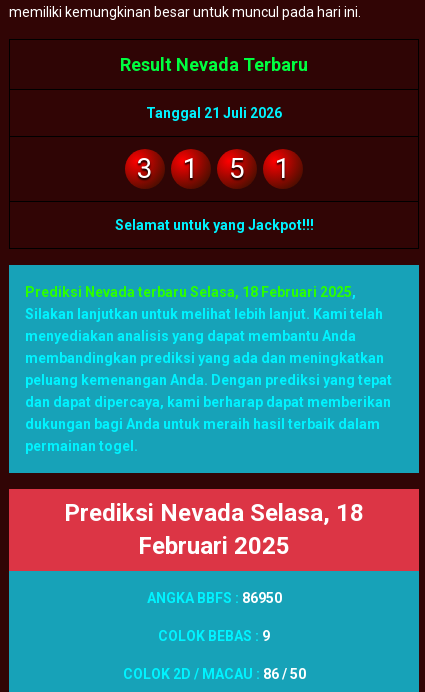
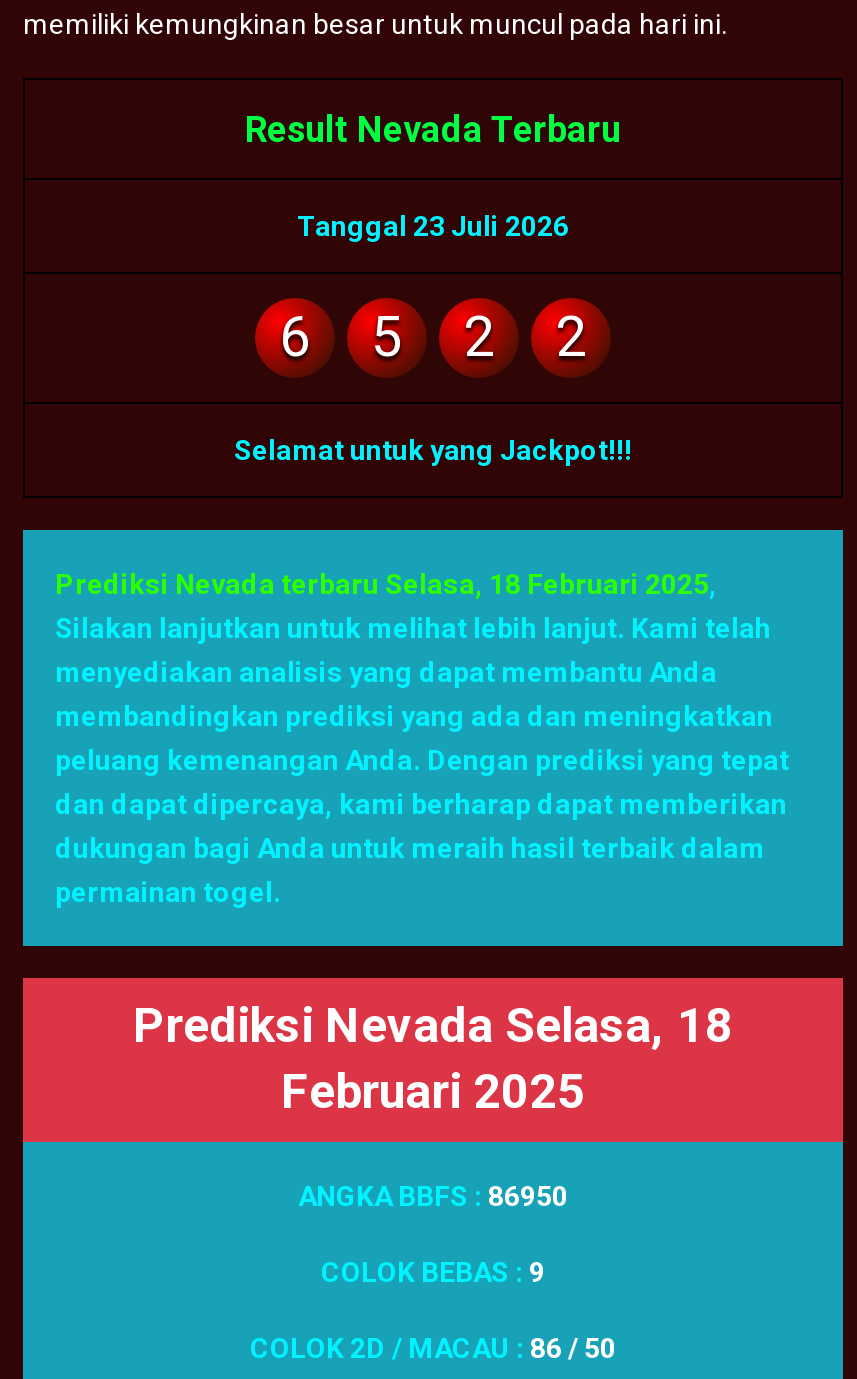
- Tanggal 21 Juli 2026
+ Tanggal 23 Juli 2026

- 3
- 1
+ 6

- 1
+ 2
+ 2
